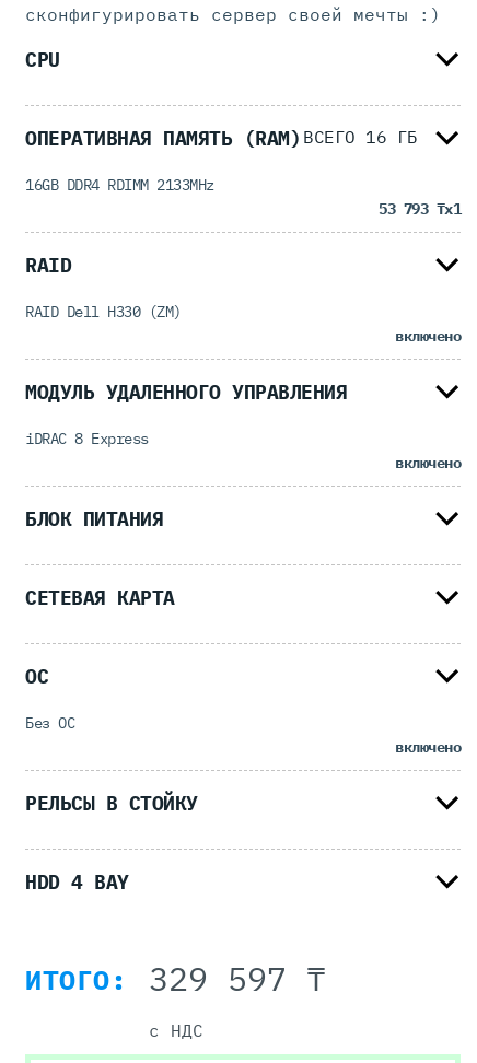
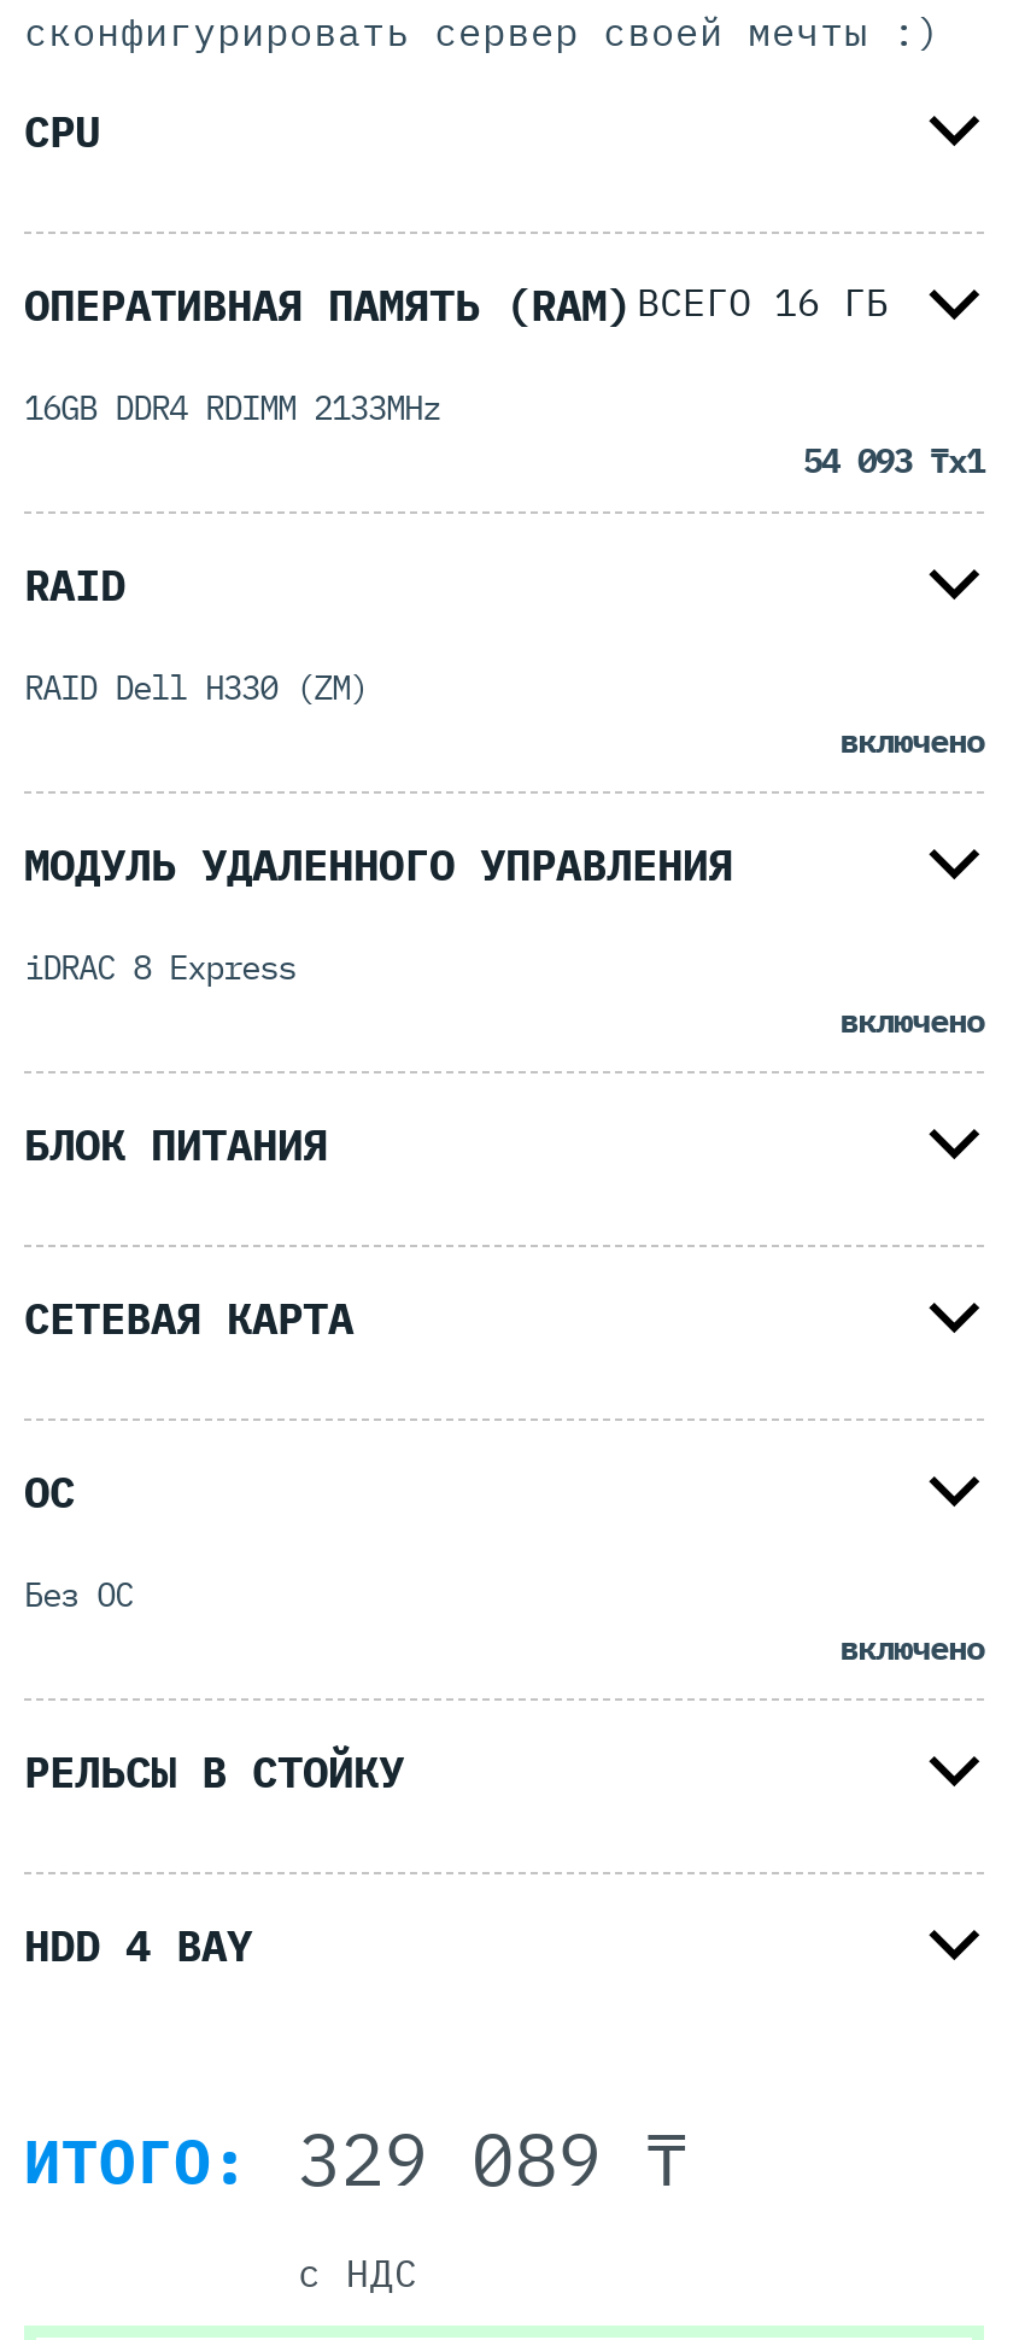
- 53 793 ₸x1
+ 54 093 ₸x1

- ИТОГО: 329 597 ₸
+ ИТОГО: 329 089 ₸
